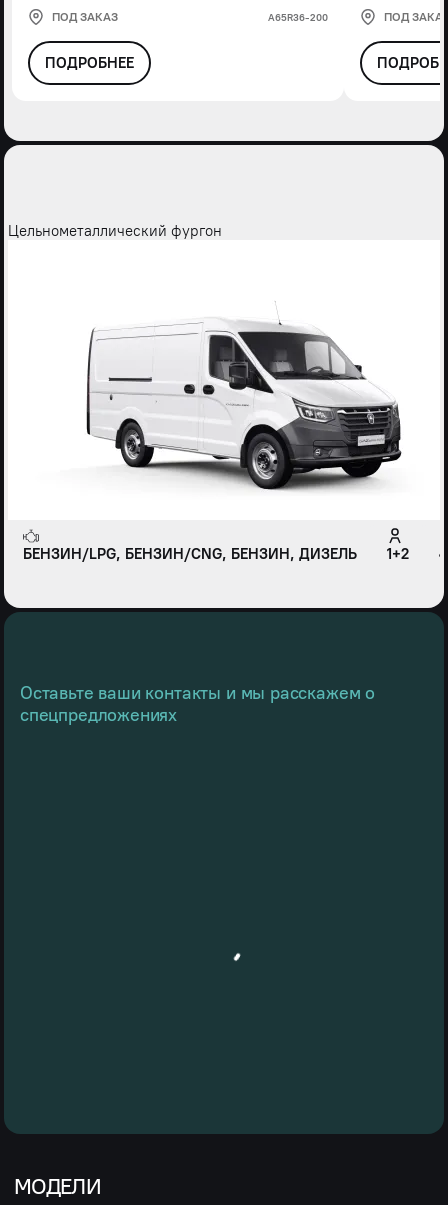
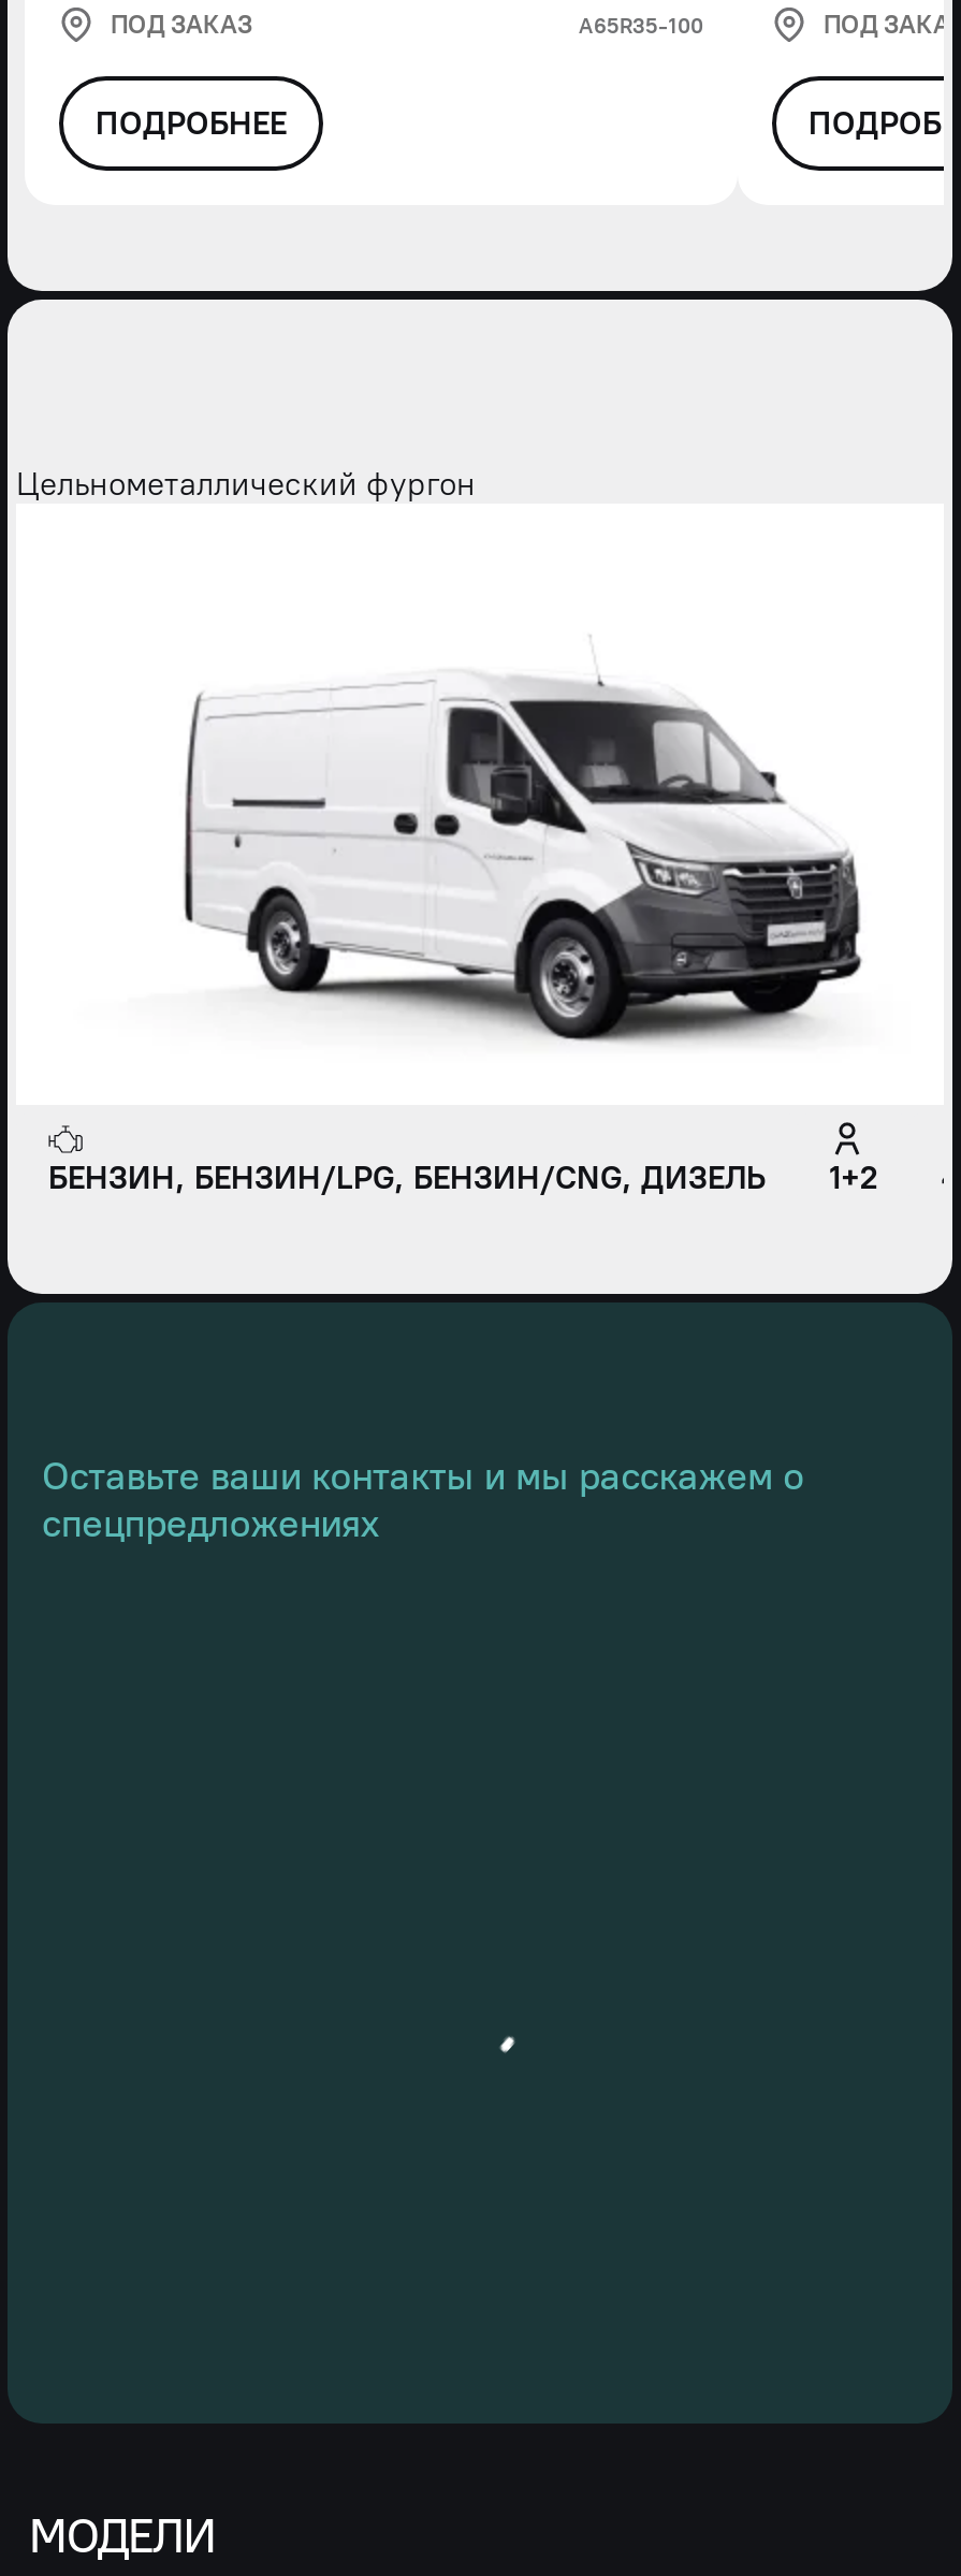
- А65R36-200
+ А65R35-100

- БЕНЗИН/LPG, БЕНЗИН/CNG, БЕНЗИН, ДИЗЕЛЬ
+ БЕНЗИН, БЕНЗИН/LPG, БЕНЗИН/CNG, ДИЗЕЛЬ
